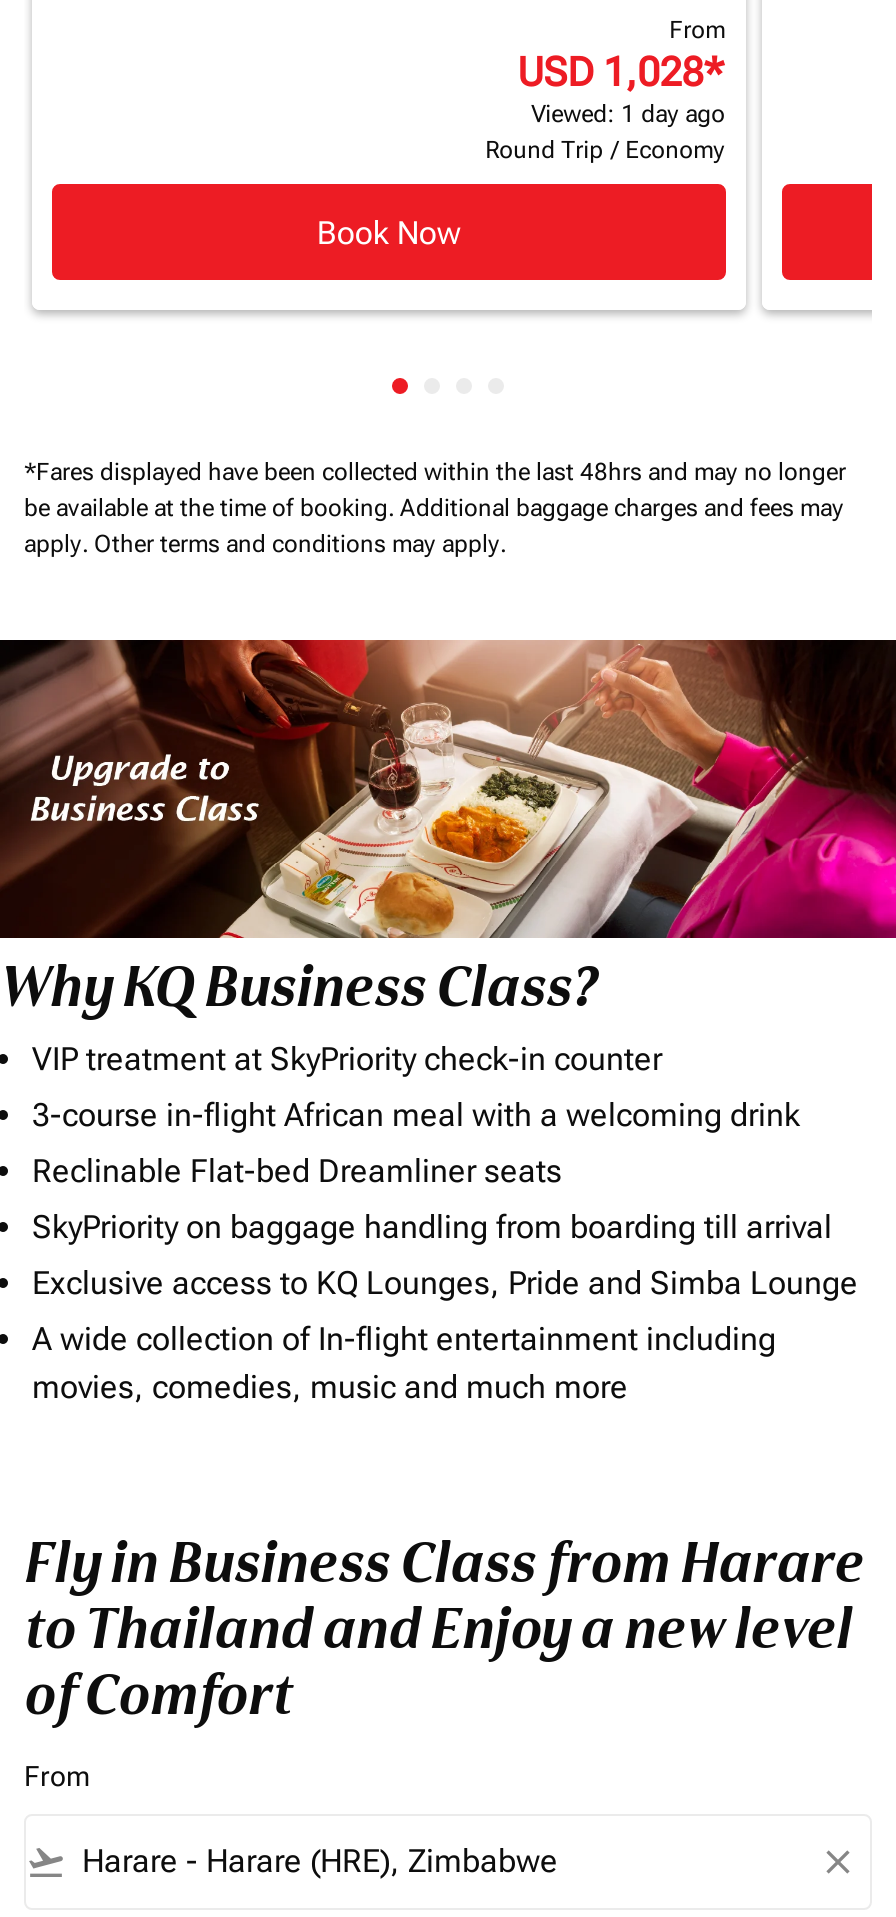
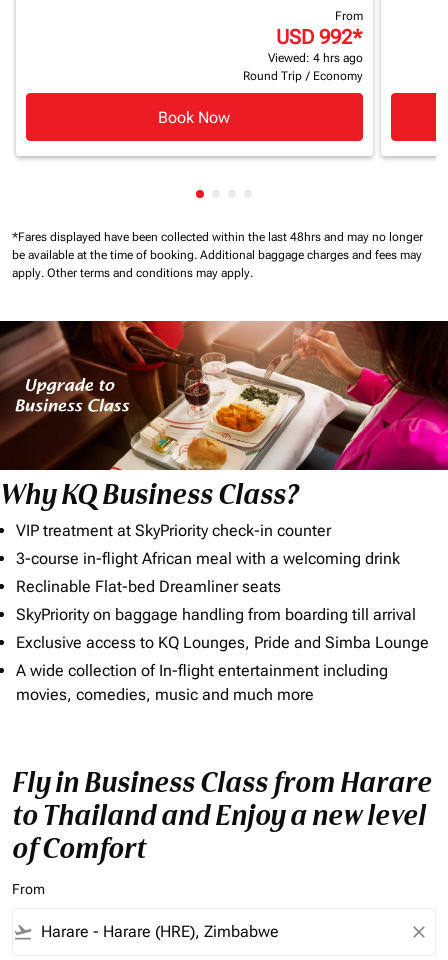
- USD 1,028*
+ USD 992*

- Viewed: 1 day ago
+ Viewed: 4 hrs ago
